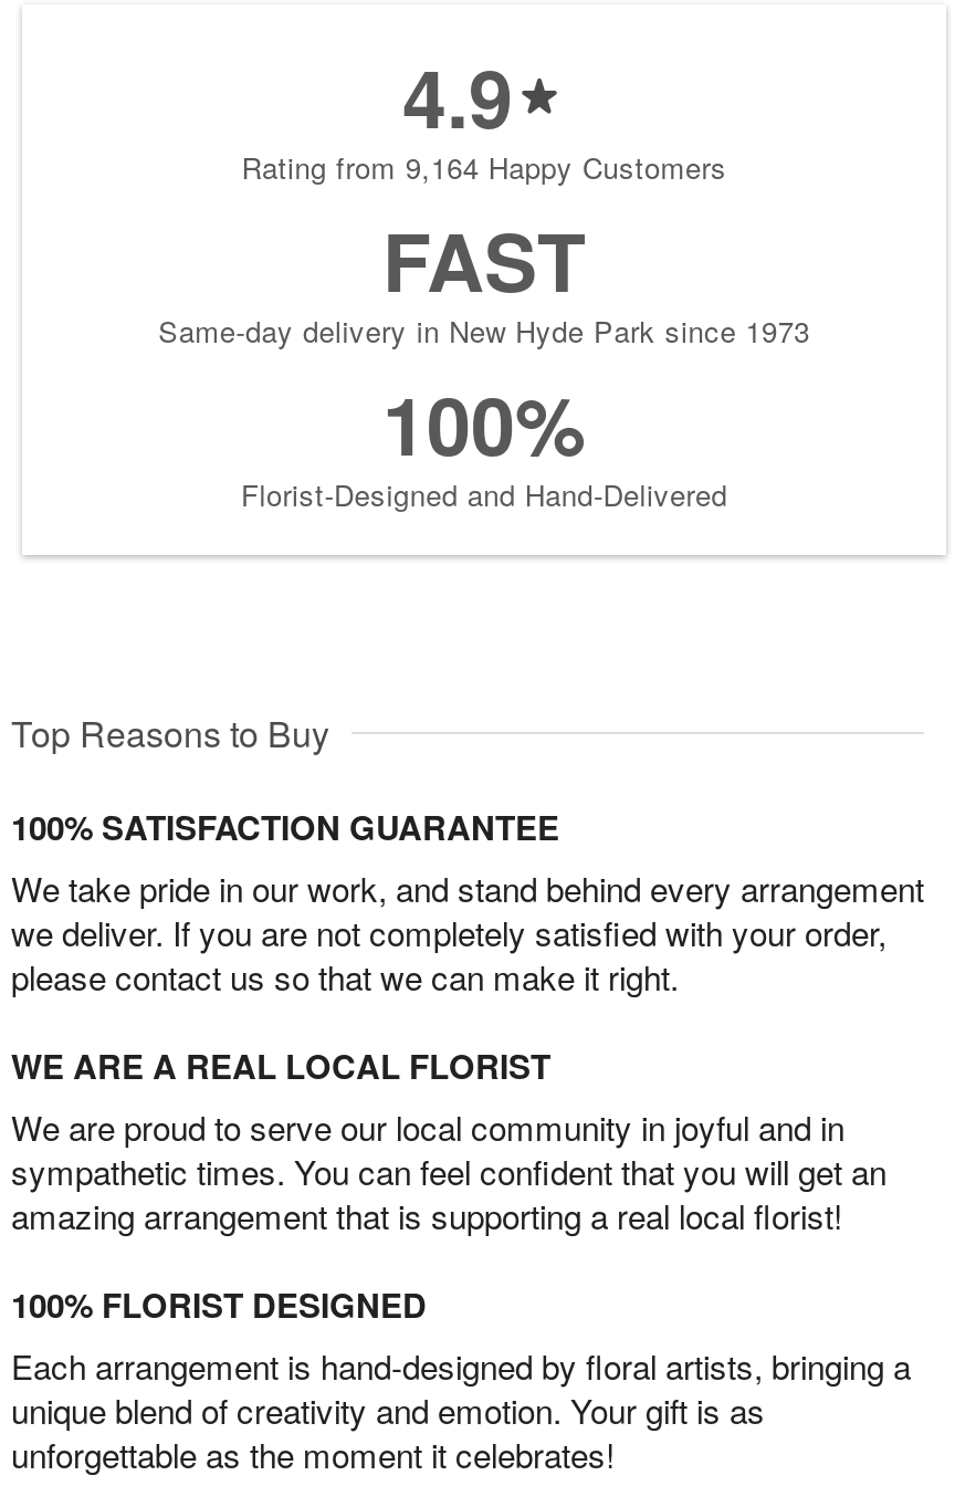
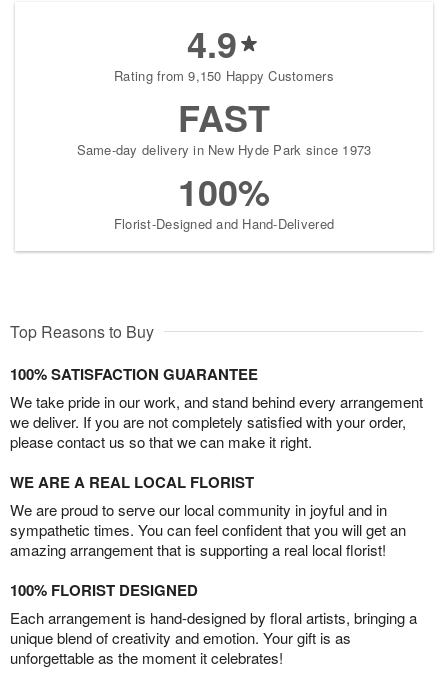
- Rating from 9,164 Happy Customers
+ Rating from 9,150 Happy Customers
